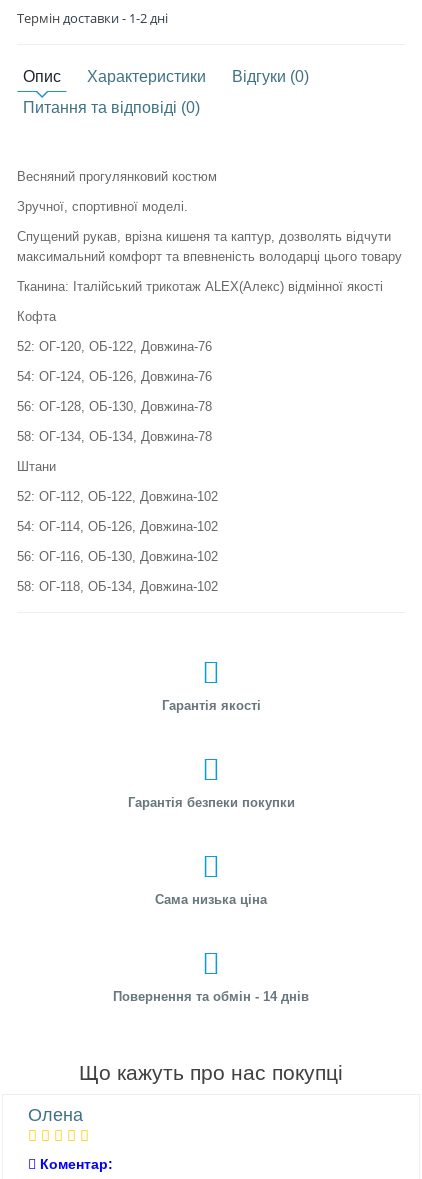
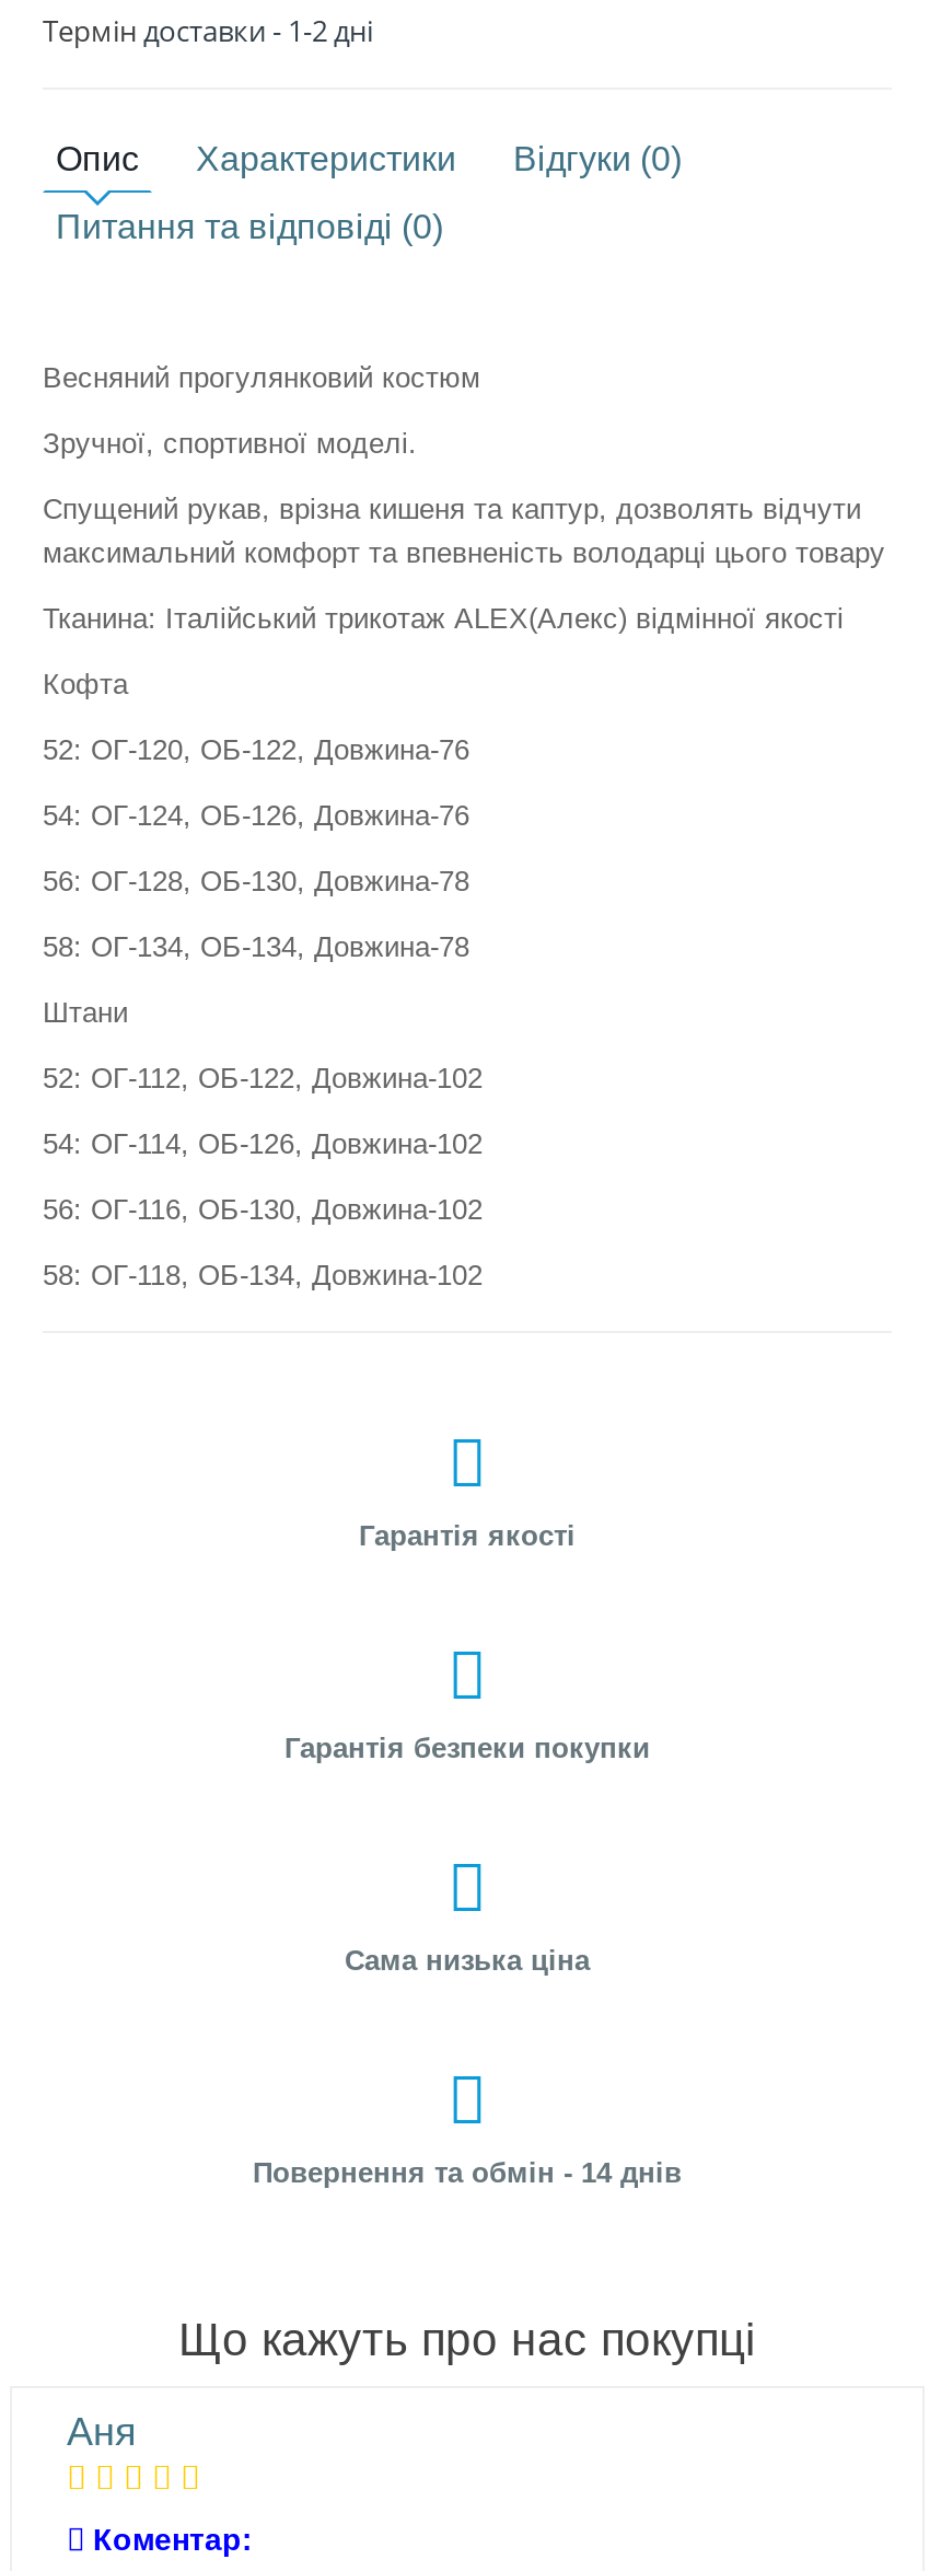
- Олена
+ Аня
